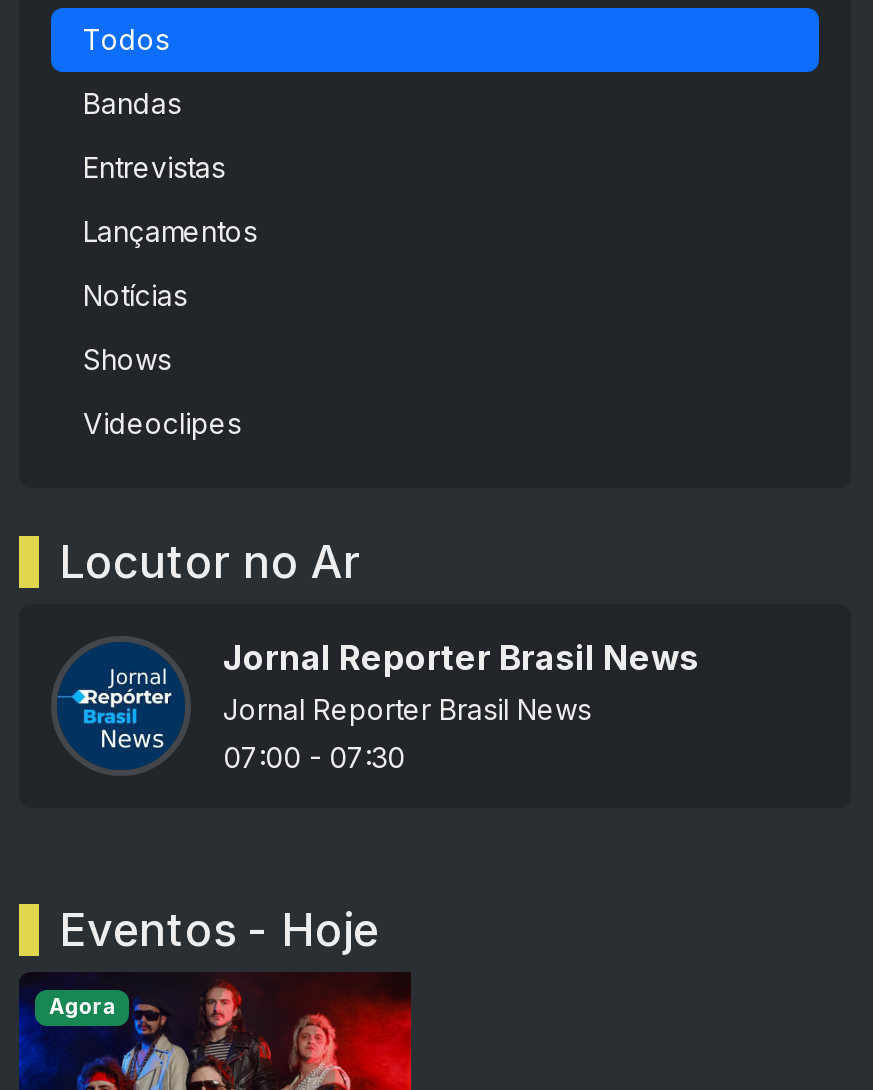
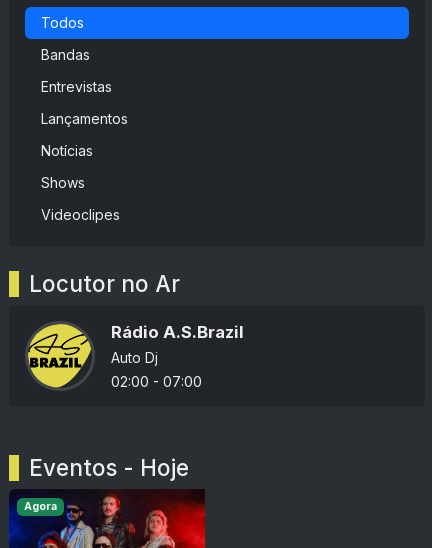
- [image]
- Jornal Reporter Brasil News
- Jornal Reporter Brasil News
- 07:00 - 07:30
+ [image]
+ Rádio A.S.Brazil
+ Auto Dj
+ 02:00 - 07:00
